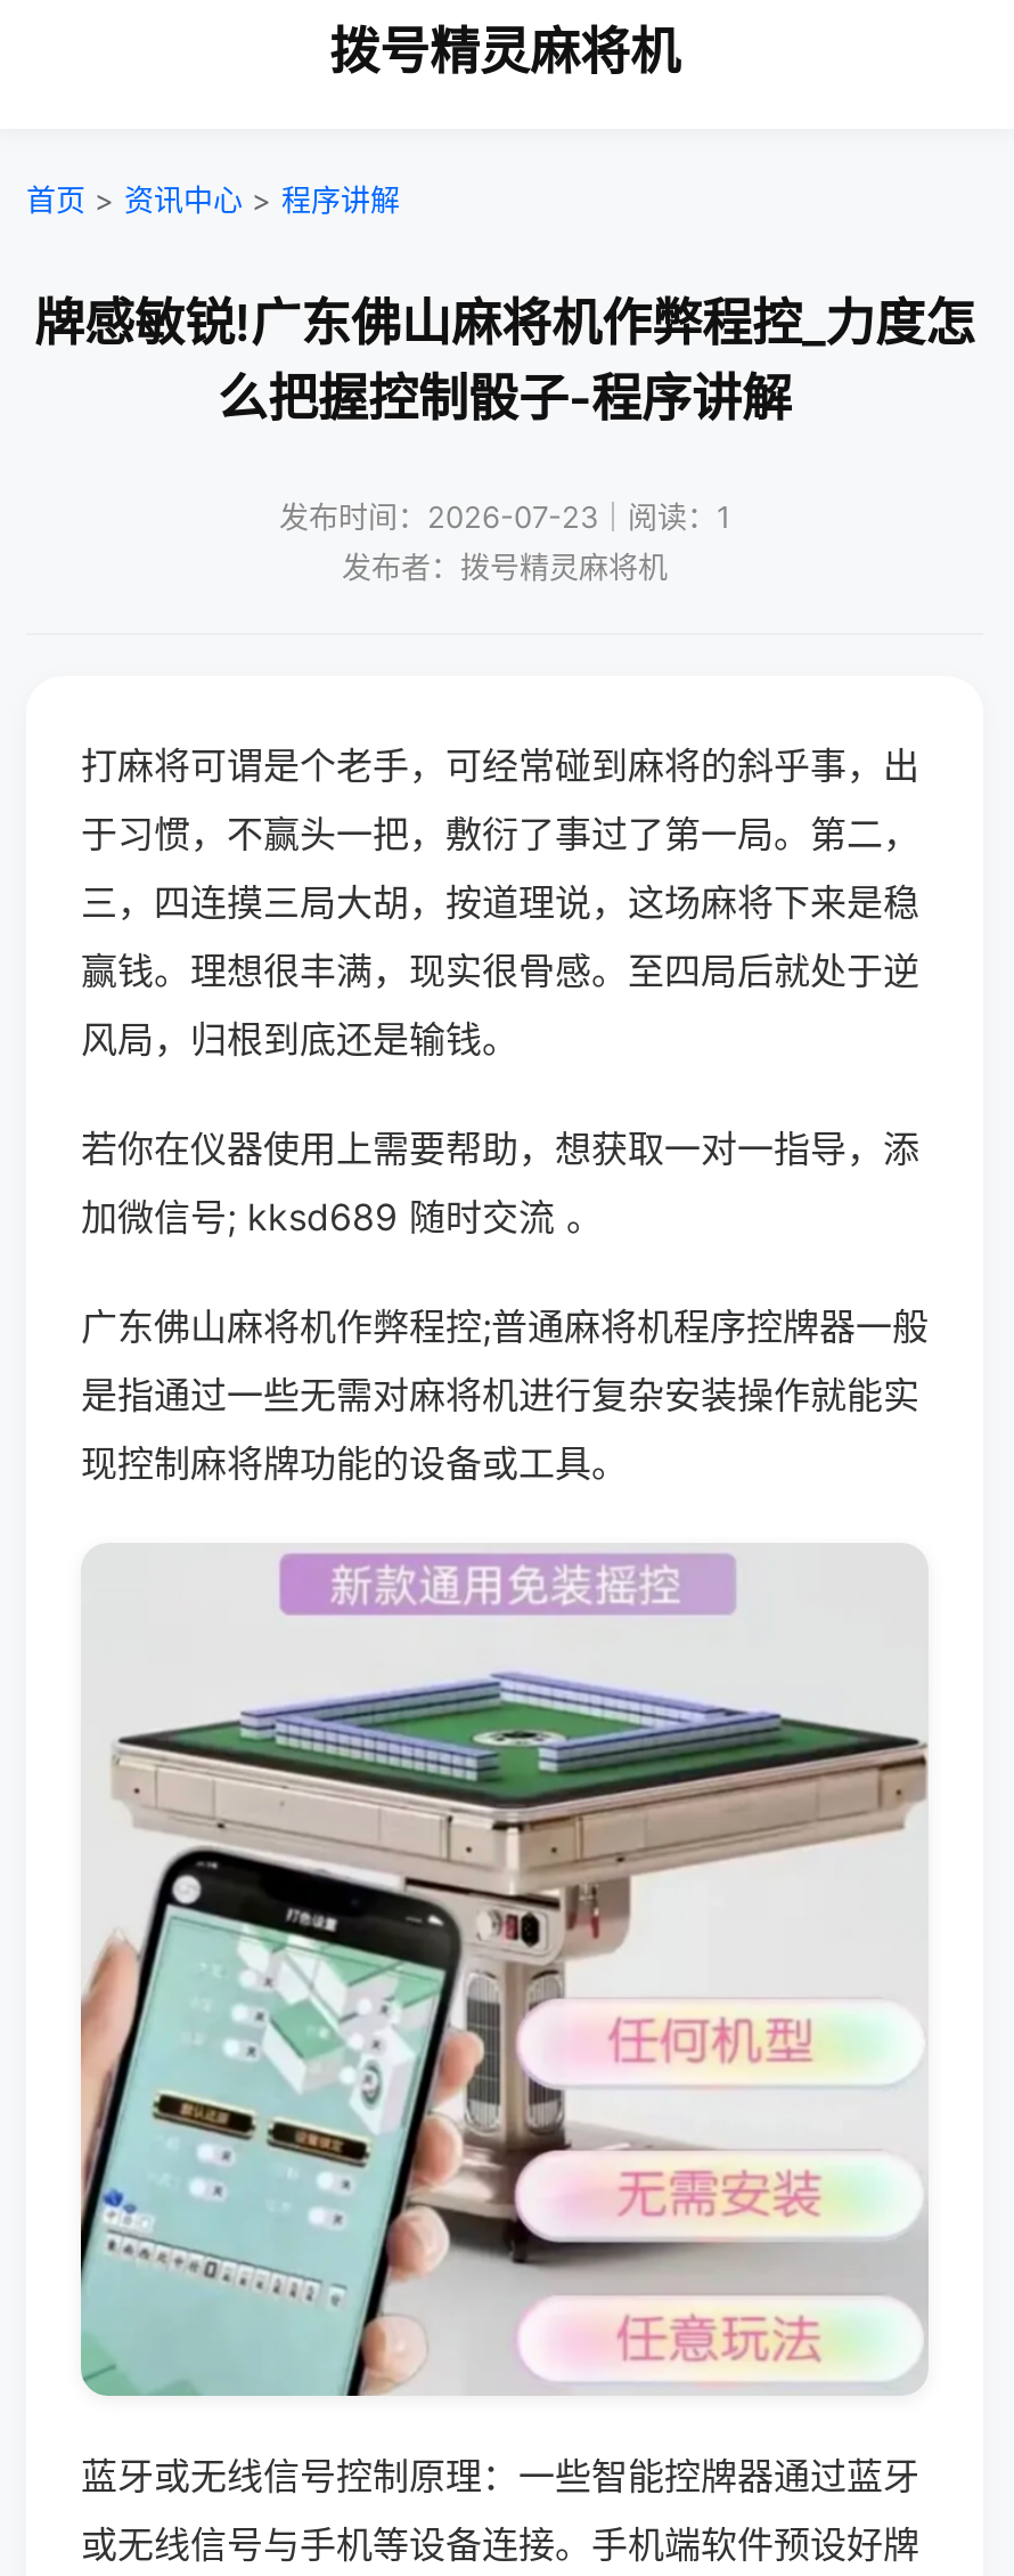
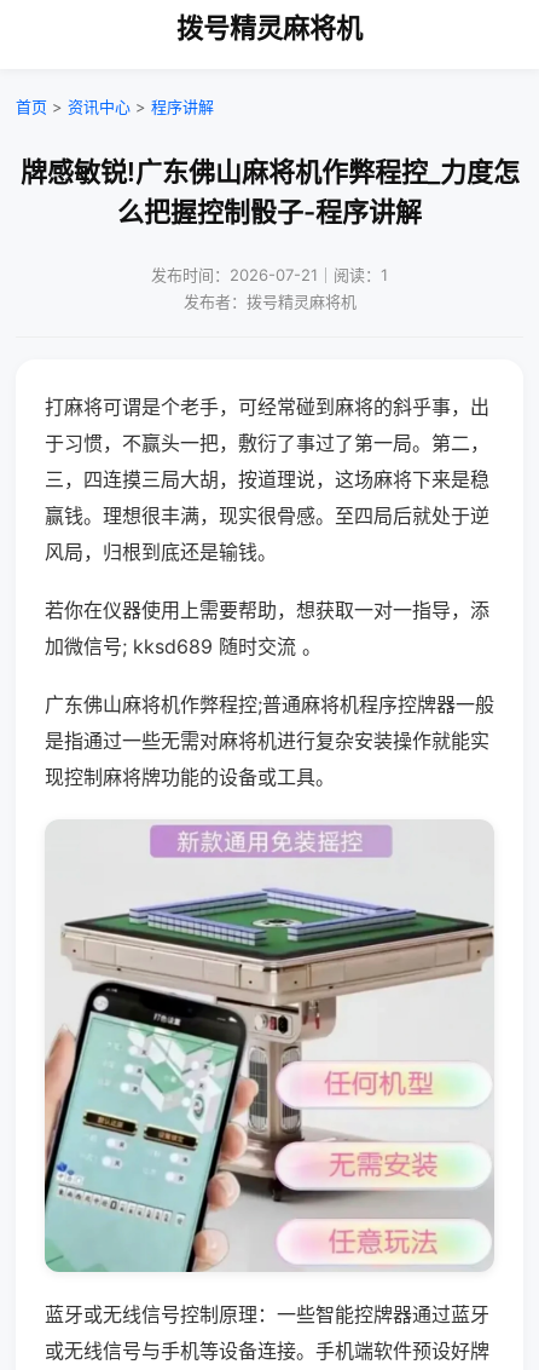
- 发布时间：2026-07-23｜阅读：1
+ 发布时间：2026-07-21｜阅读：1
